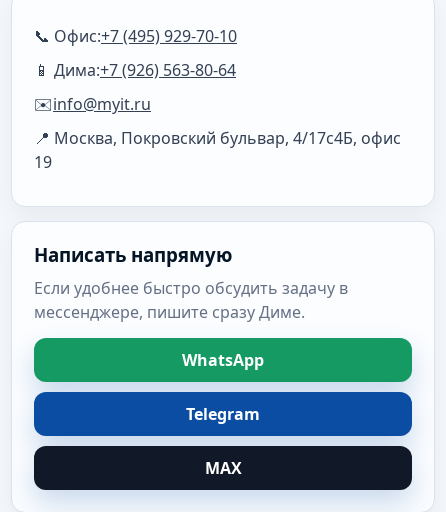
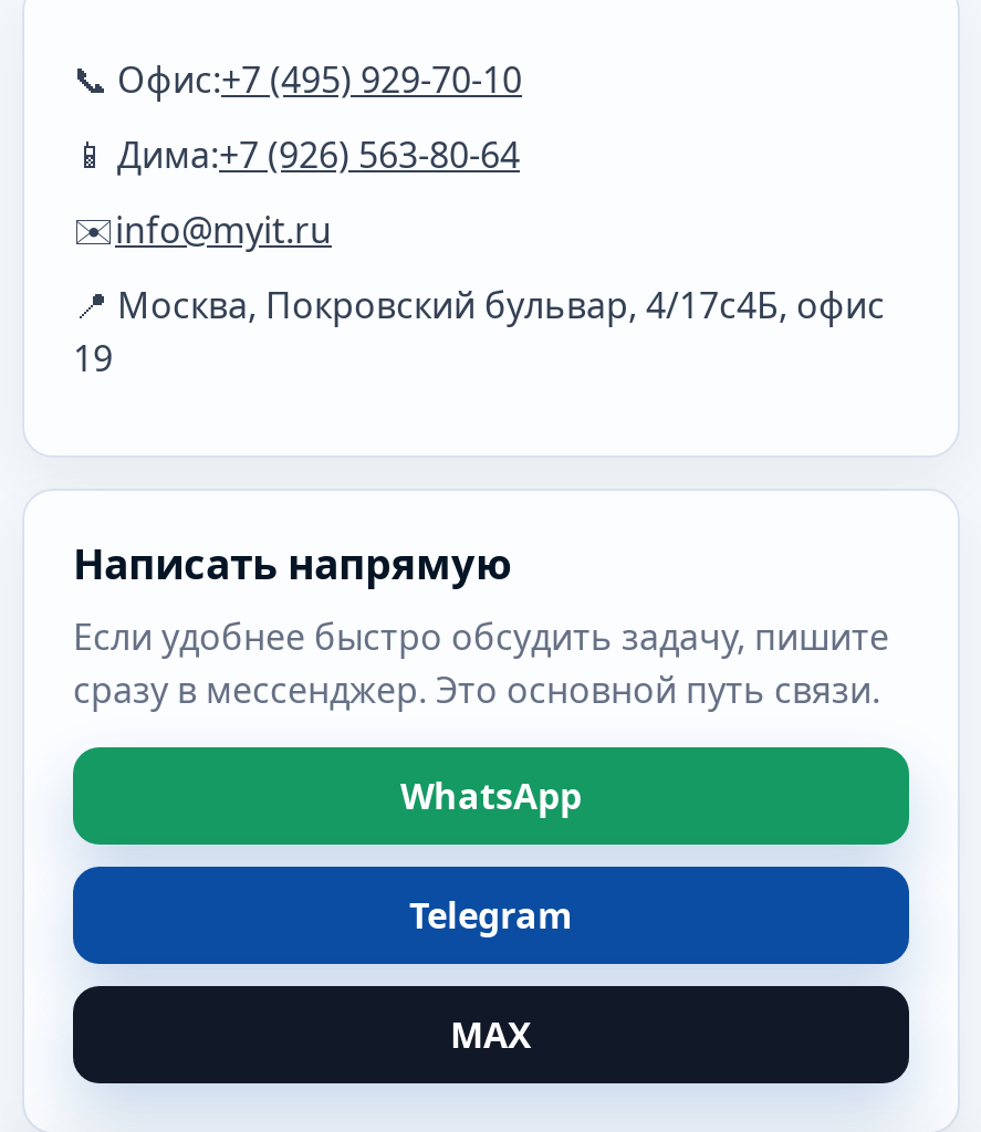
- Если удобнее быстро обсудить задачу в
- мессенджере, пишите сразу Диме.
+ Если удобнее быстро обсудить задачу, пишите
+ сразу в мессенджер. Это основной путь связи.
